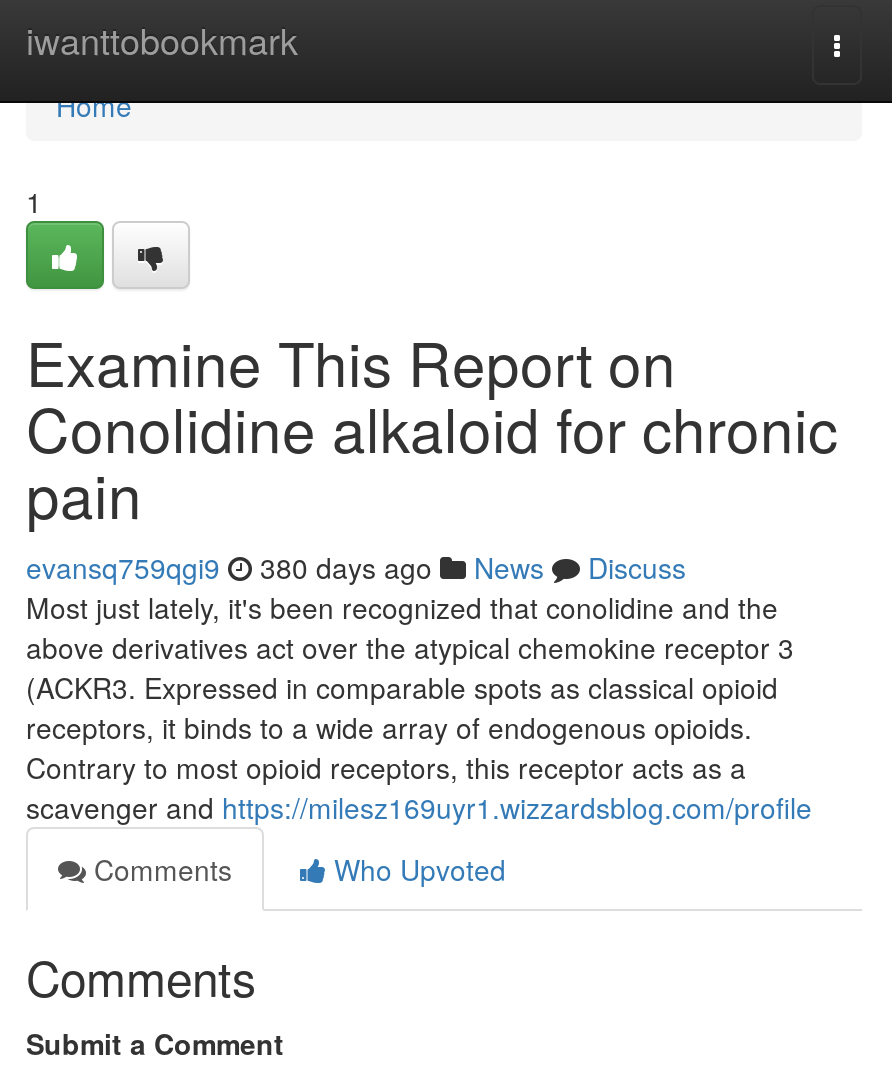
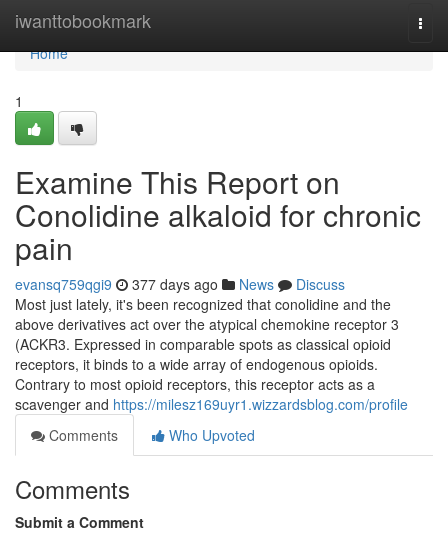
- evansq759qgi9 380 days ago News Discuss
+ evansq759qgi9 377 days ago News Discuss
